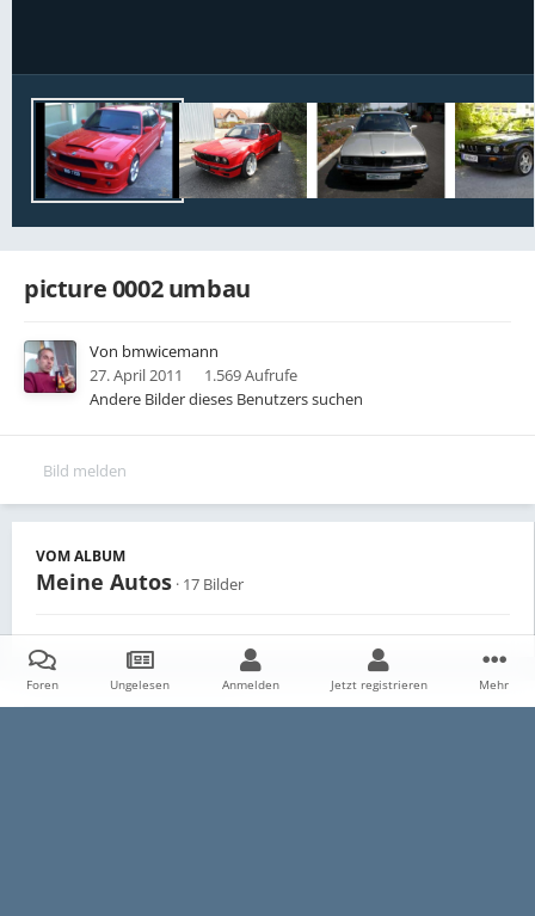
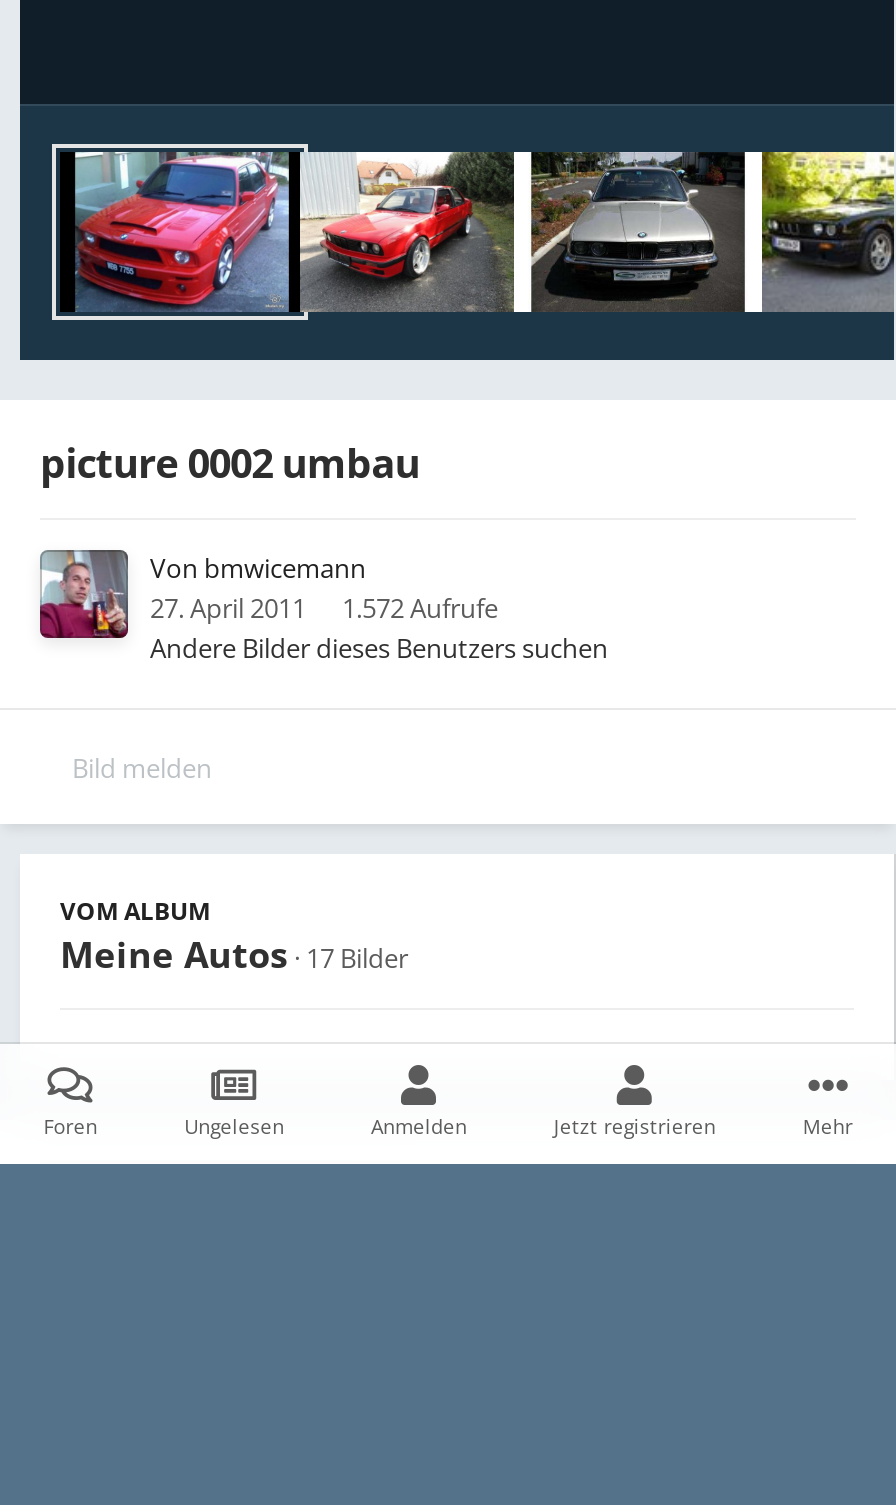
- 27. April 2011 1.569 Aufrufe
+ 27. April 2011 1.572 Aufrufe
